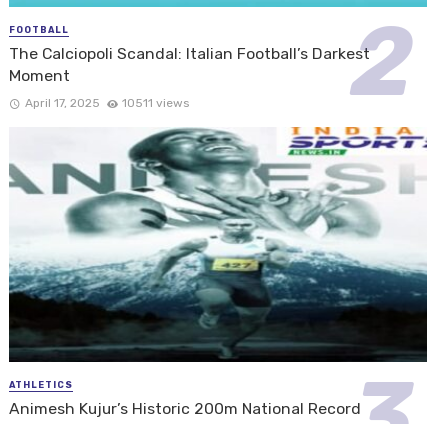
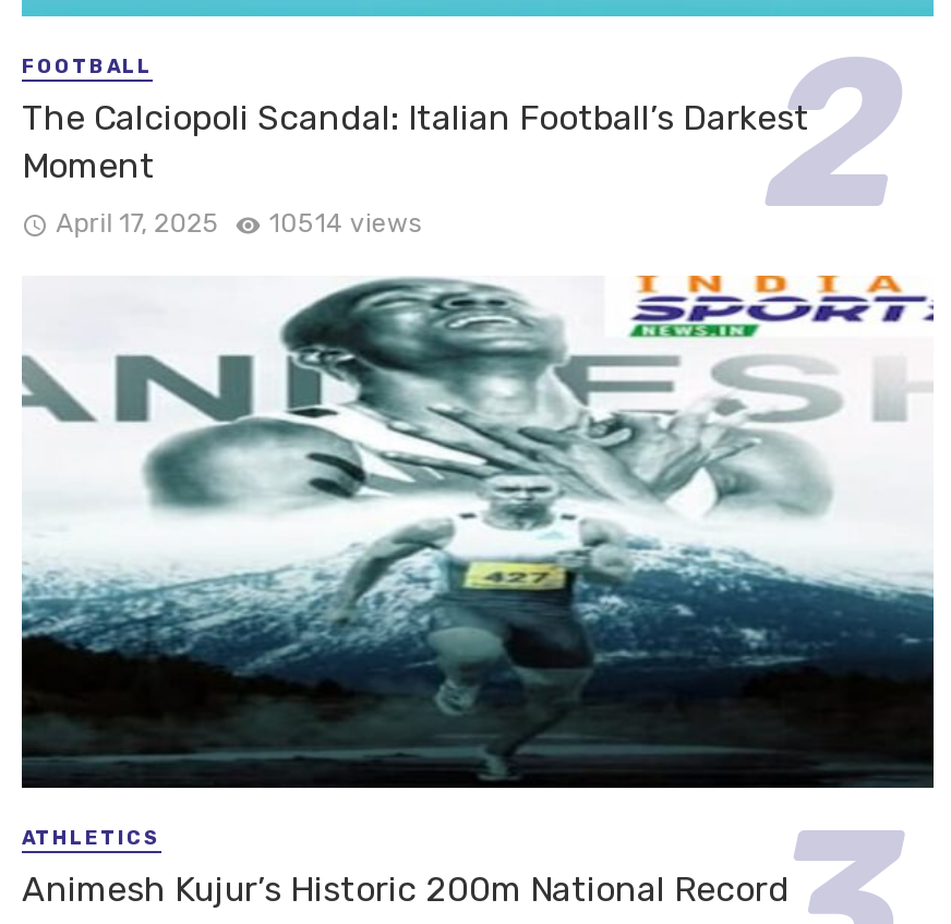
- April 17, 2025 10511 views
+ April 17, 2025 10514 views
